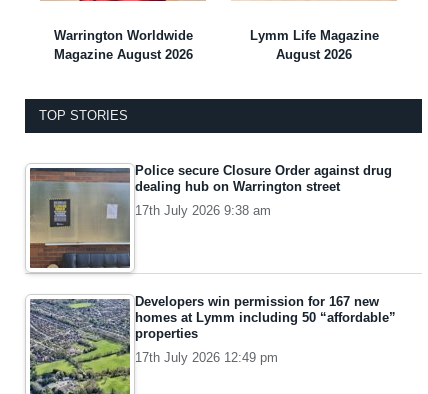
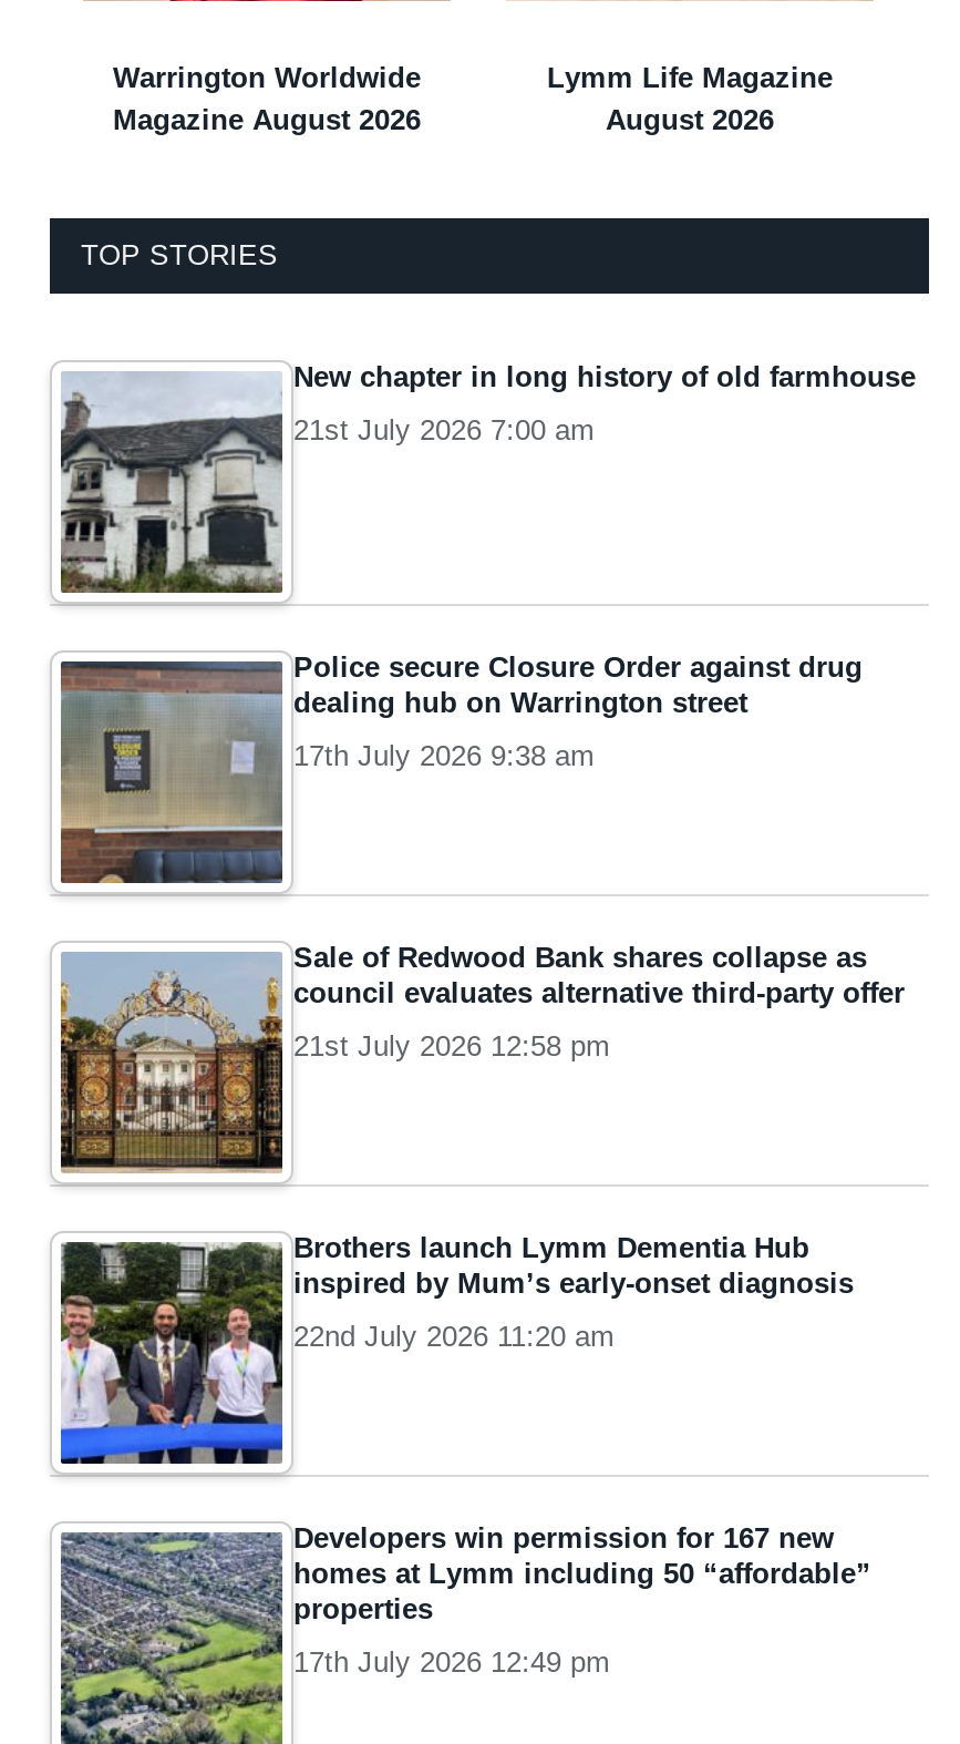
+ [image]
+ New chapter in long history of old farmhouse
+ 21st July 2026 7:00 am

+ [image]
+ Brothers launch Lymm Dementia Hub
+ inspired by Mum’s early-onset diagnosis
+ 22nd July 2026 11:20 am

+ [image]
+ Sale of Redwood Bank shares collapse as
+ council evaluates alternative third-party offer
+ 21st July 2026 12:58 pm
